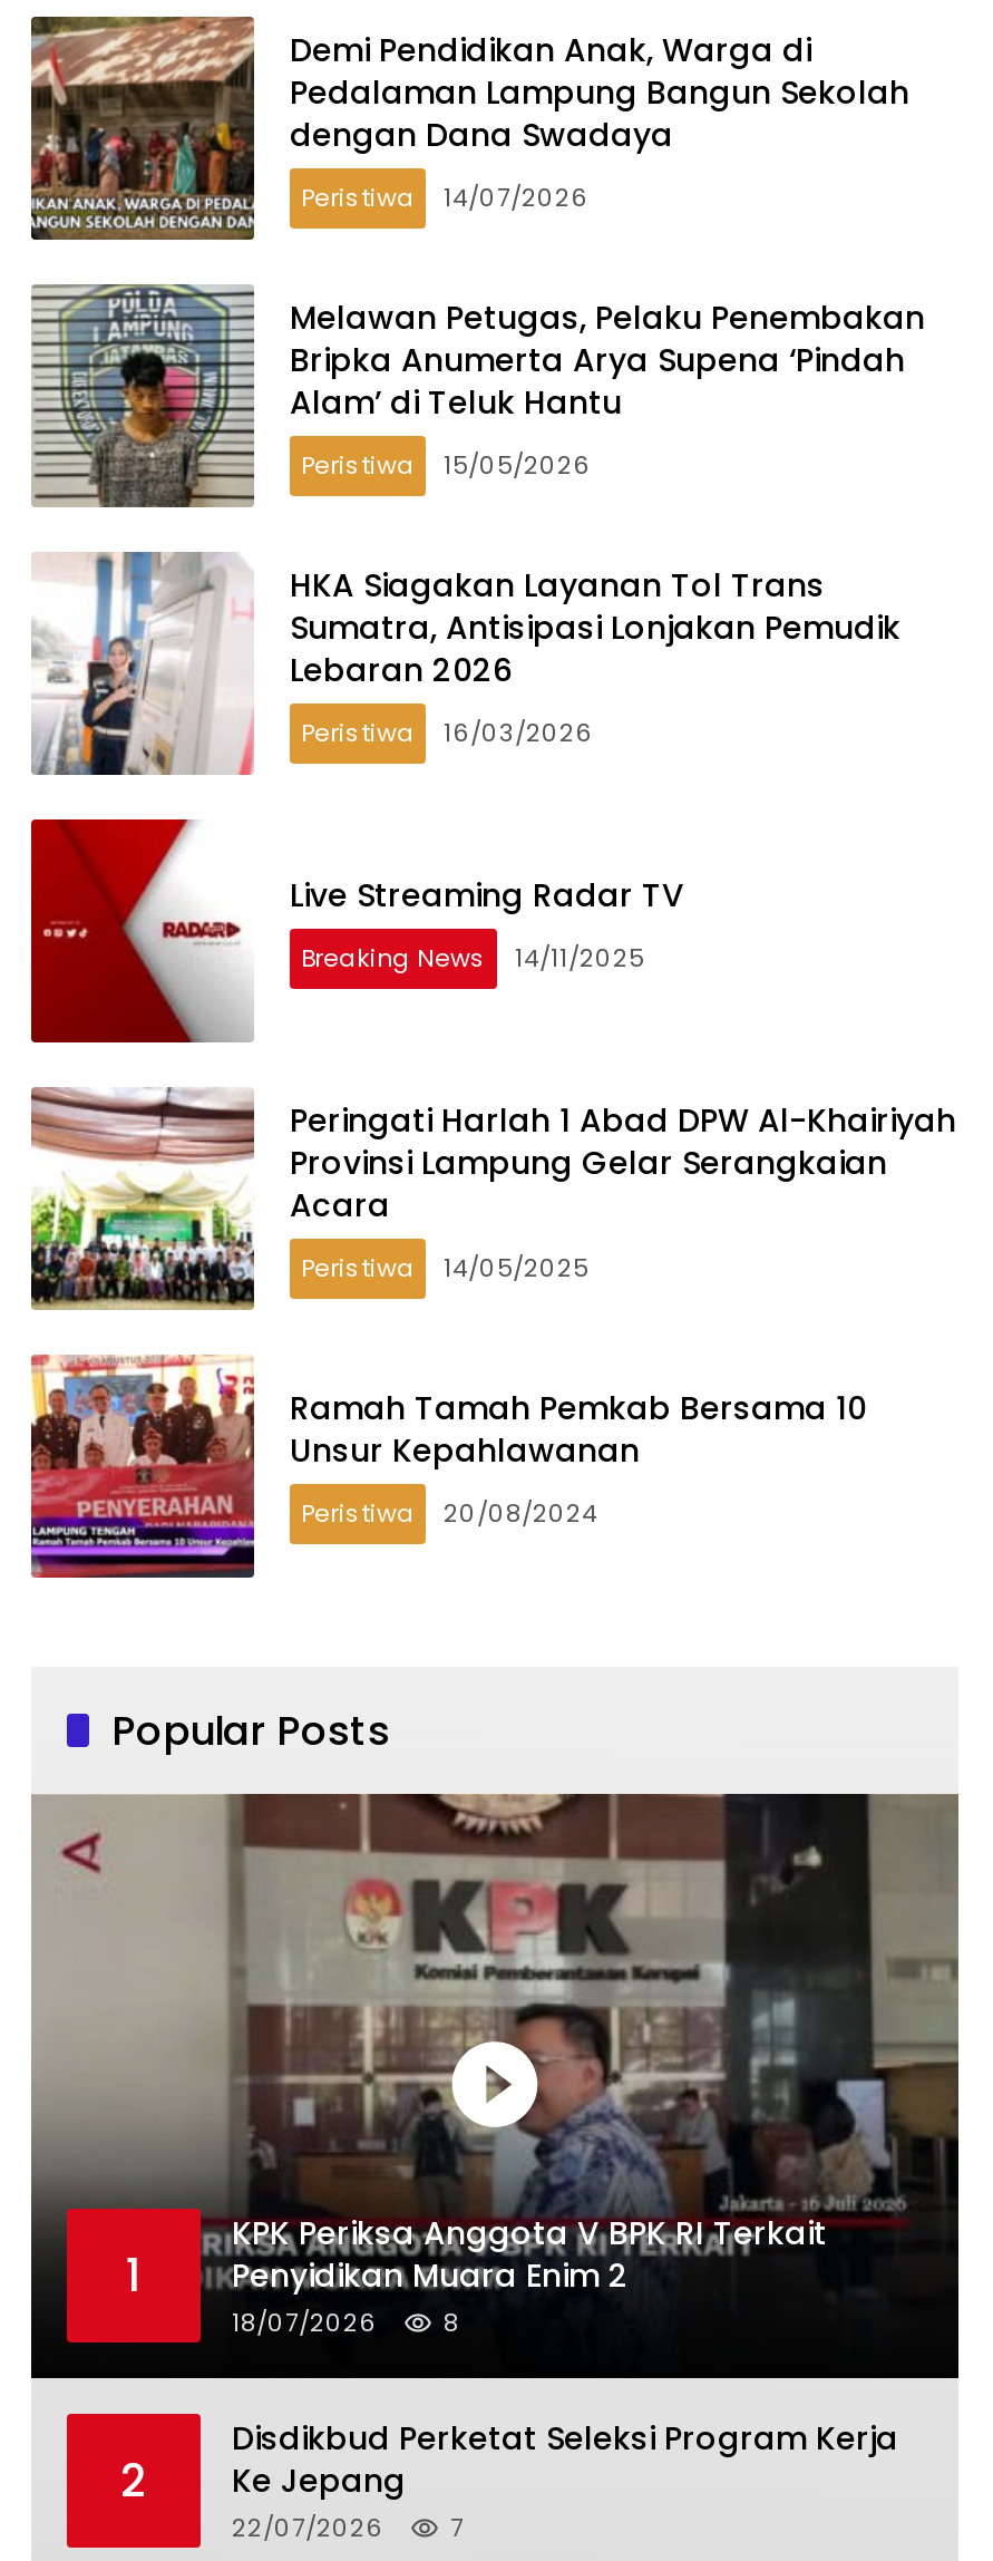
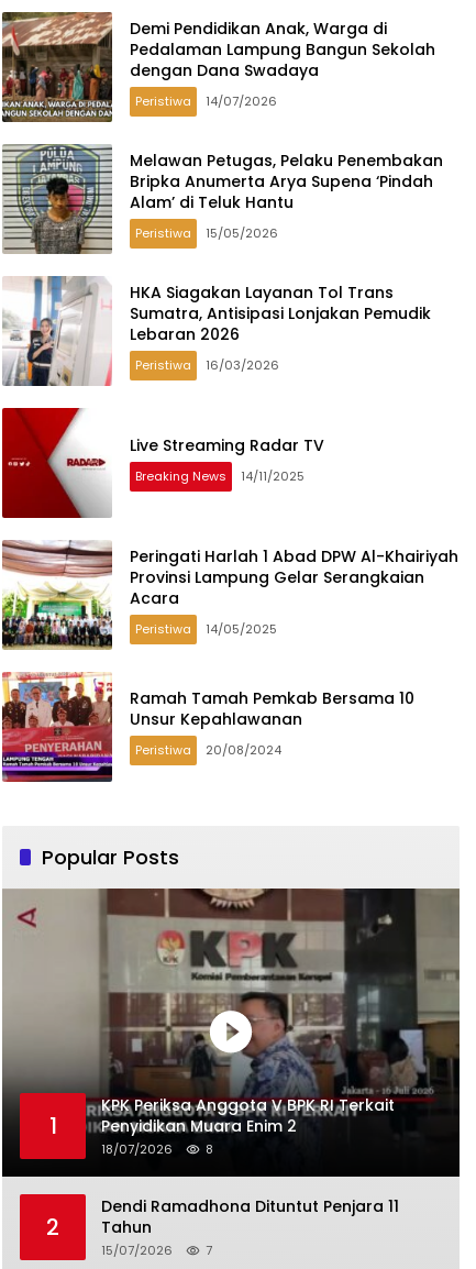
- Disdikbud Perketat Seleksi Program Kerja
- Ke Jepang
- 22/07/2026
+ Dendi Ramadhona Dituntut Penjara 11
+ Tahun
+ 15/07/2026
